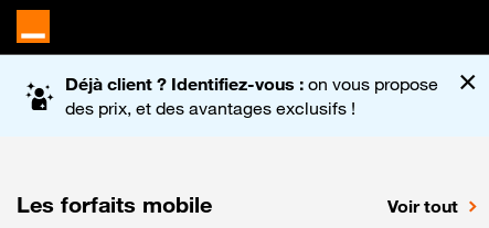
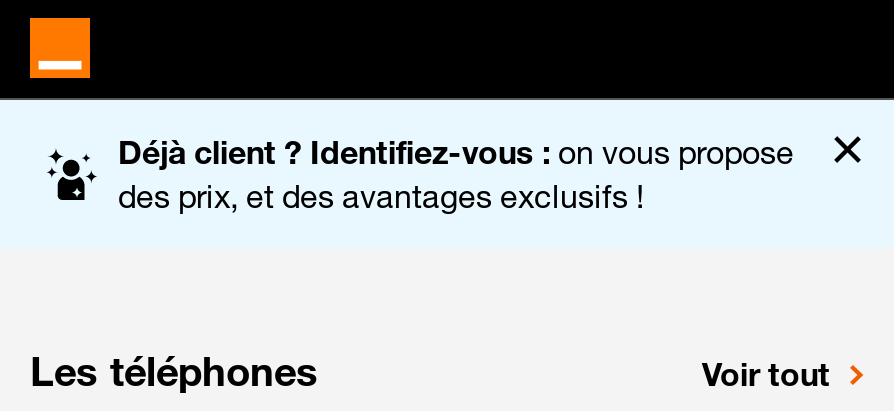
- Les forfaits mobile
+ Les téléphones
